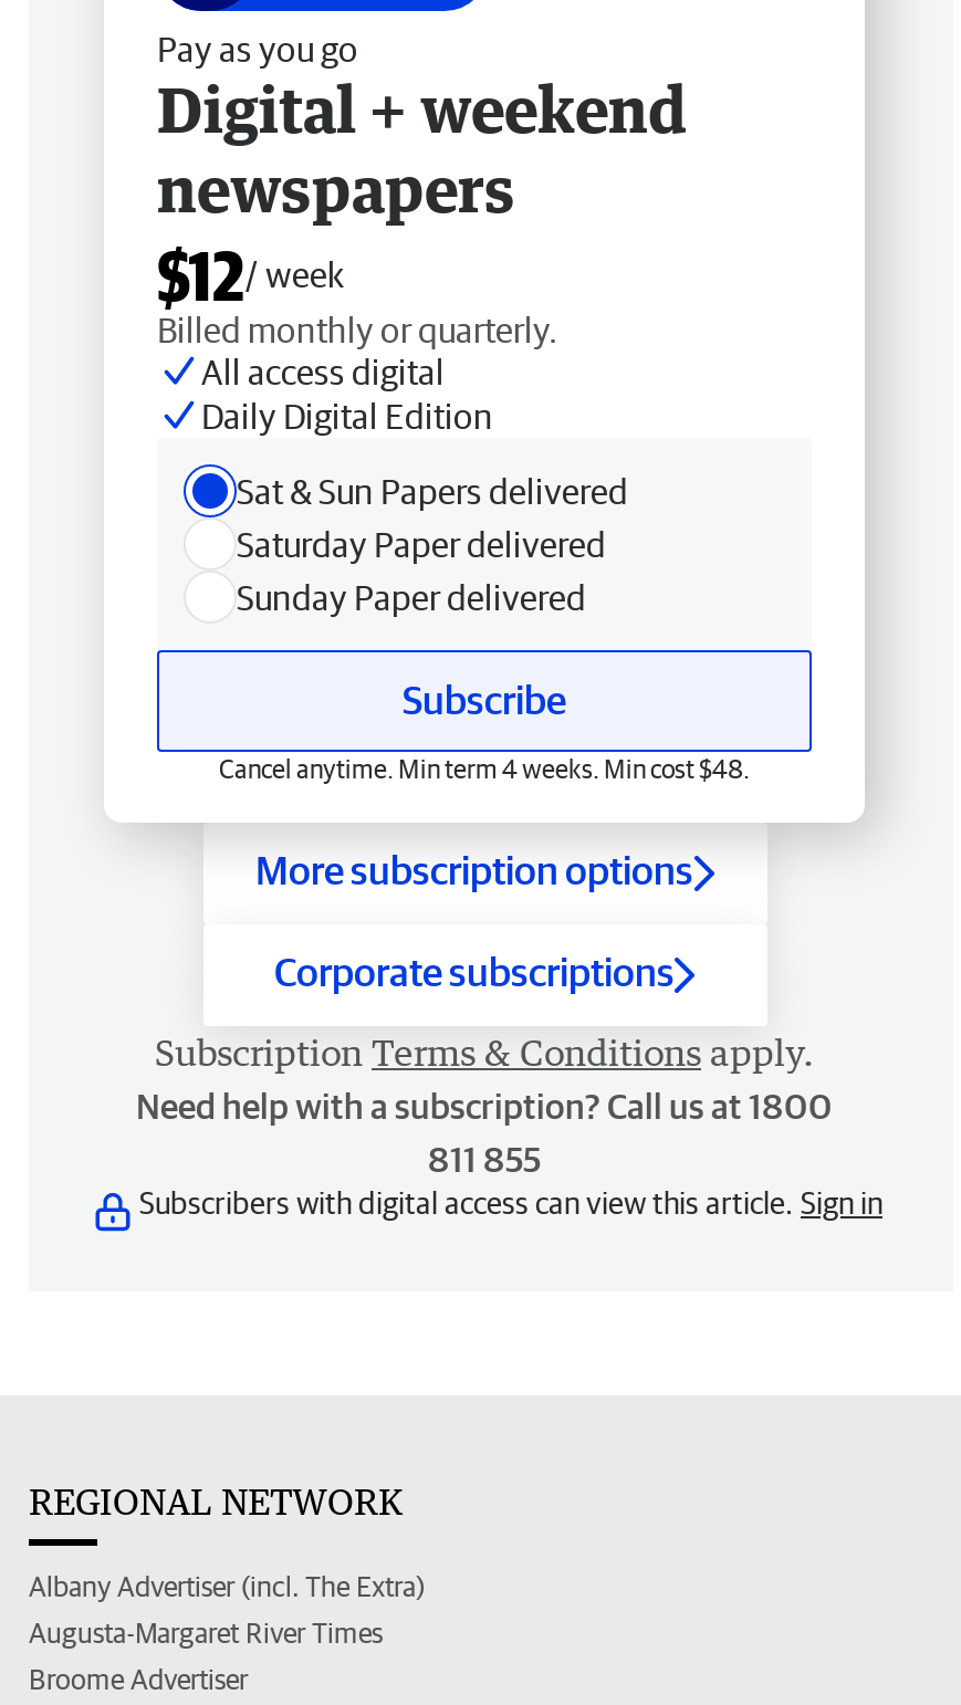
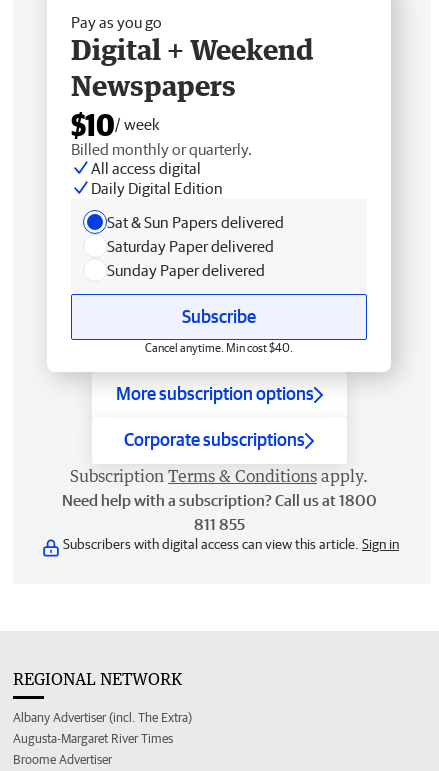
- Digital + weekend
- newspapers
- $12/ week
+ Digital + Weekend
+ Newspapers
+ $10/ week

- Cancel anytime. Min term 4 weeks. Min cost $48.
+ Cancel anytime. Min cost $40.
